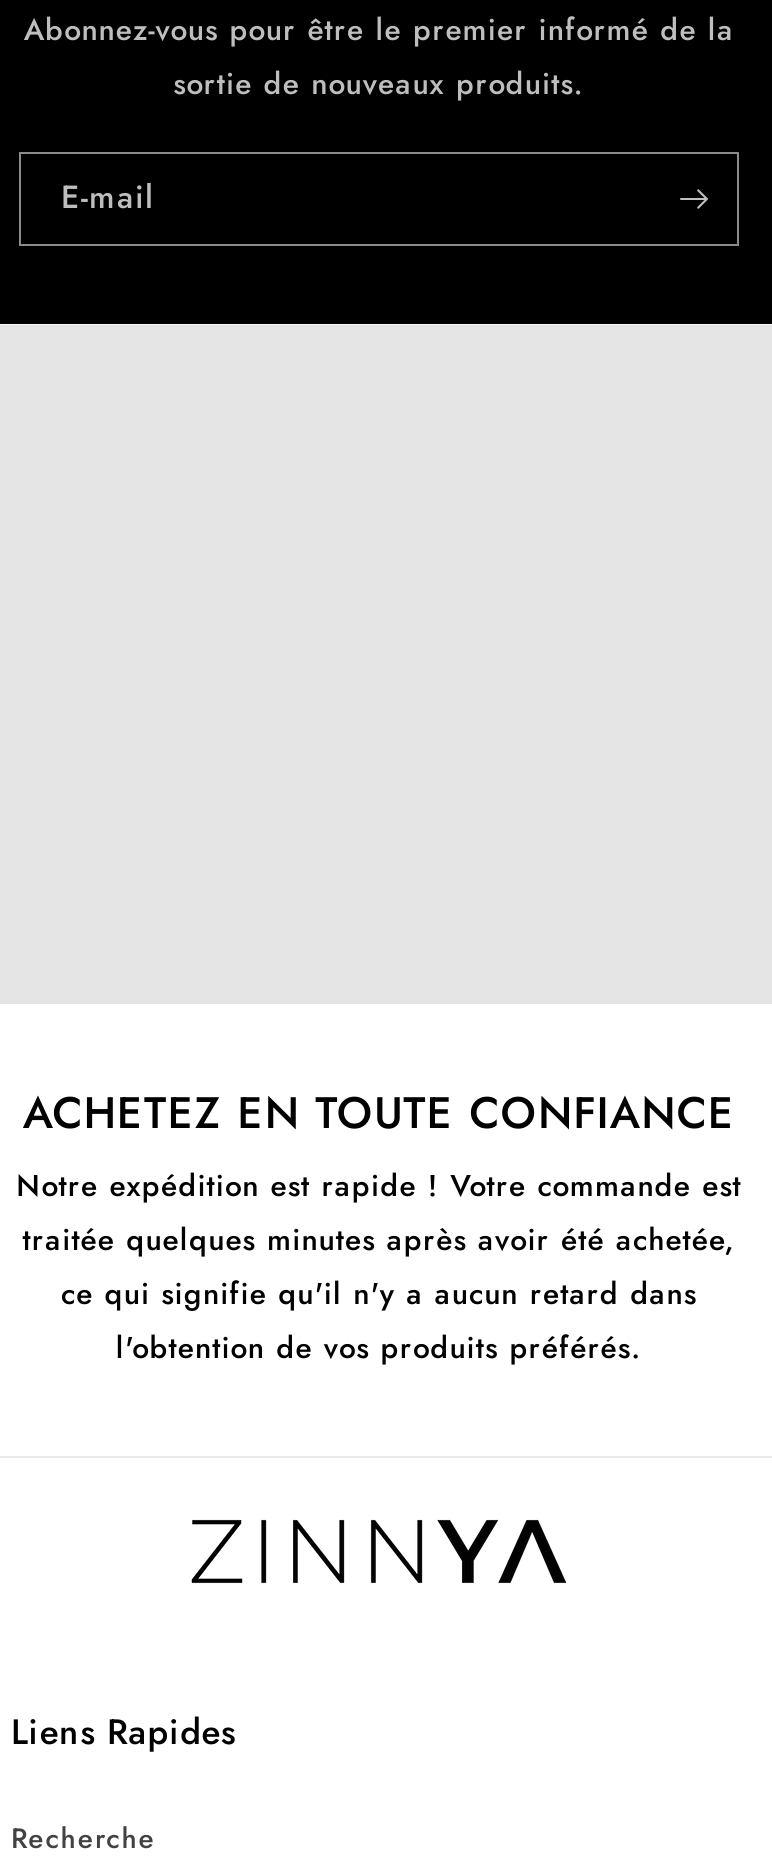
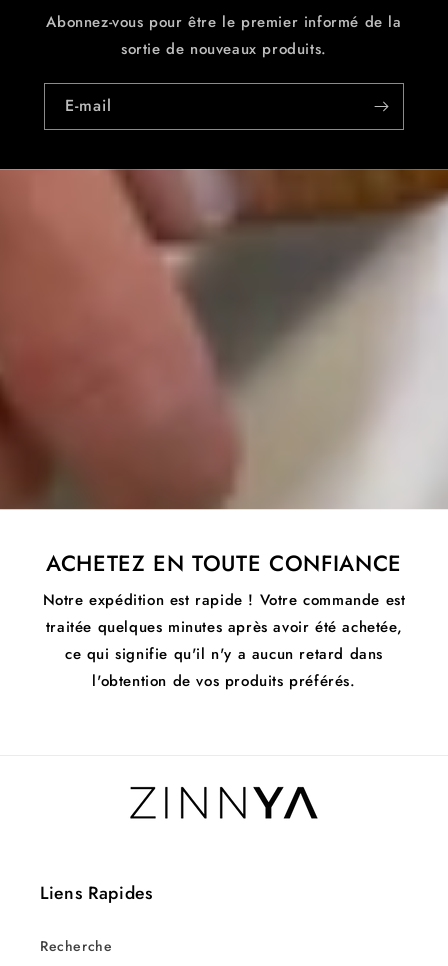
+ [image]
